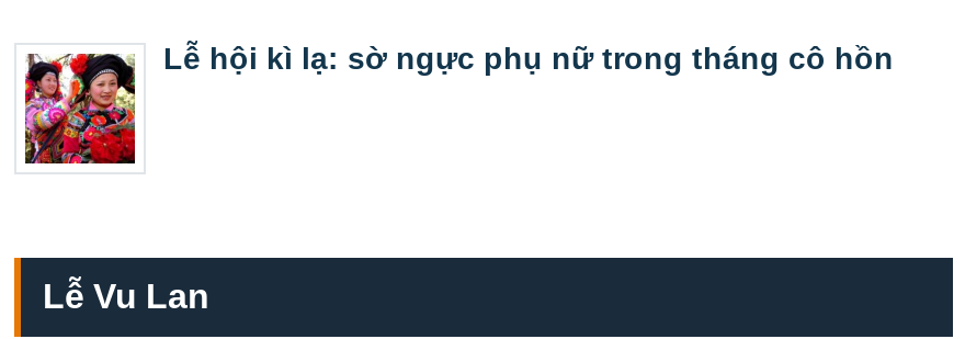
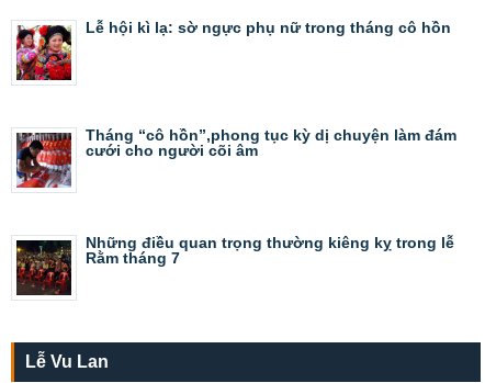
+ [image]
+ Tháng “cô hồn”,phong tục kỳ dị chuyện làm đám
+ cưới cho người cõi âm

+ [image]
+ Những điều quan trọng thường kiêng kỵ trong lễ
+ Rằm tháng 7
